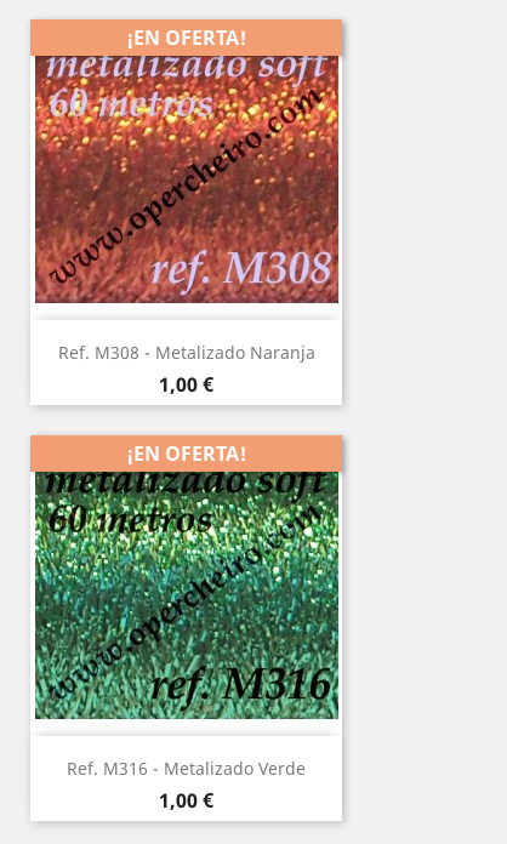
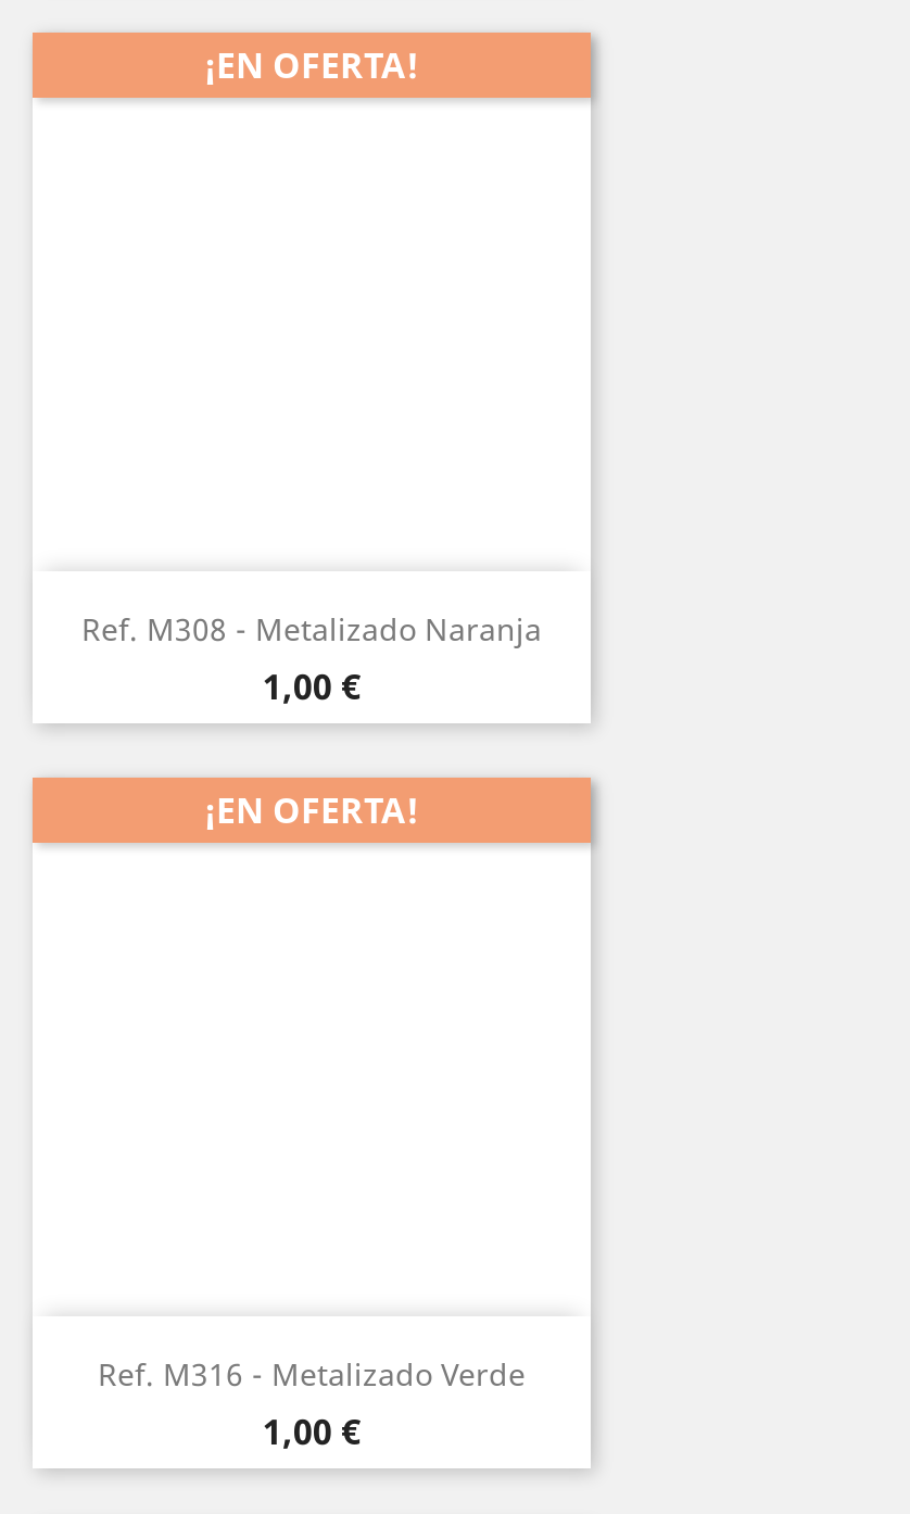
- [image]

- [image]
